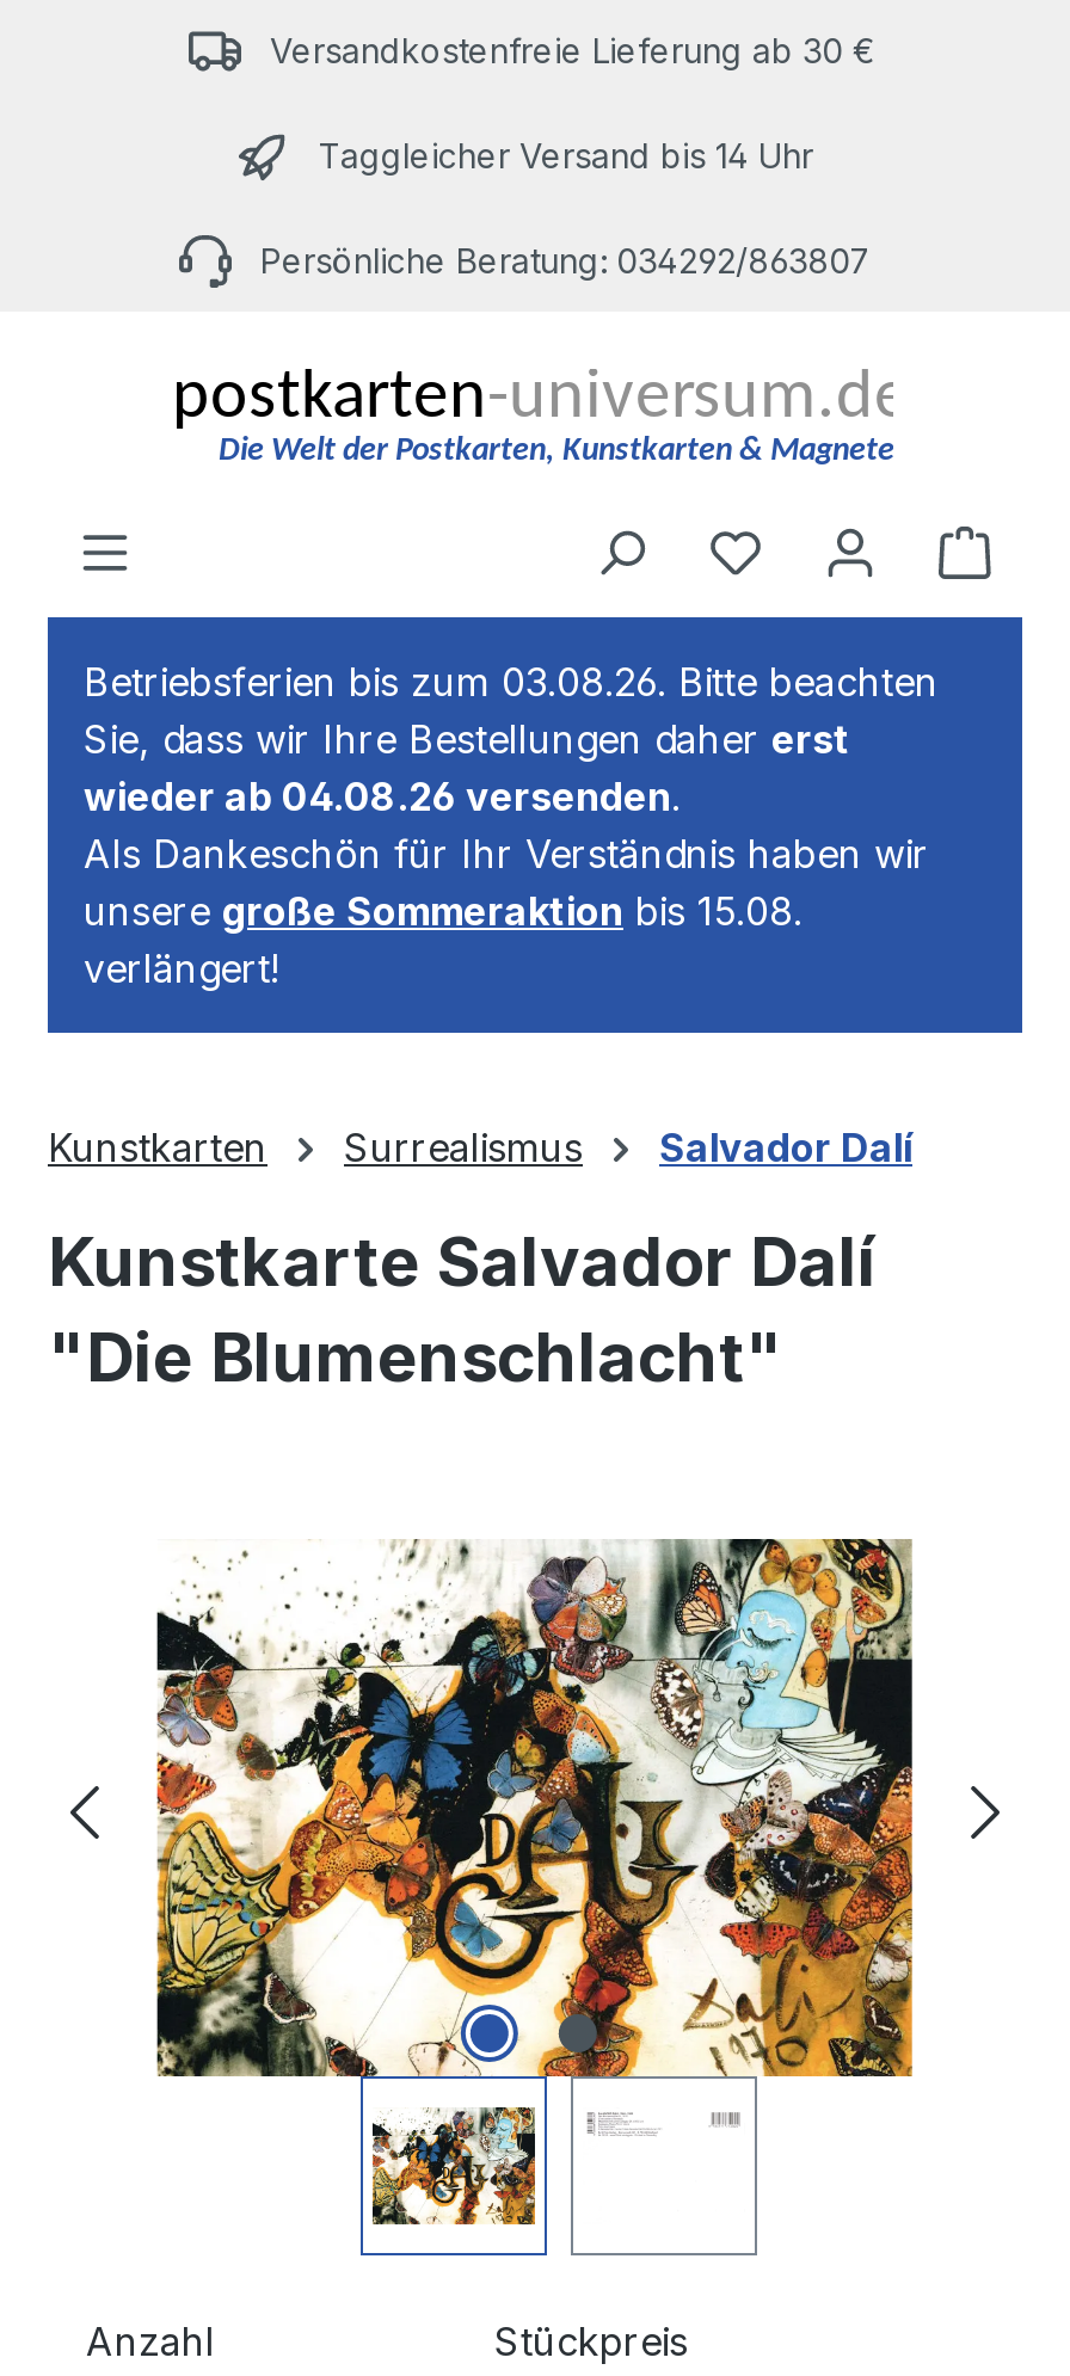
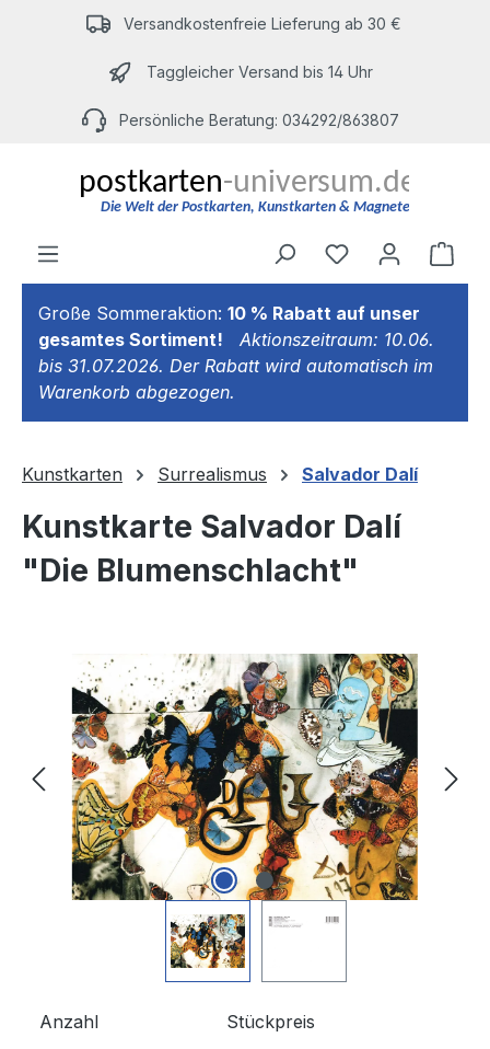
- Betriebsferien bis zum 03.08.26. Bitte beachten
- Sie, dass wir Ihre Bestellungen daher erst
- wieder ab 04.08.26 versenden.
- Als Dankeschön für Ihr Verständnis haben wir
- unsere große Sommeraktion bis 15.08.
- verlängert!
+ Große Sommeraktion: 10 % Rabatt auf unser
+ gesamtes Sortiment!
+ Aktionszeitraum: 10.06.
+ bis 31.07.2026. Der Rabatt wird automatisch im
+ Warenkorb abgezogen.
